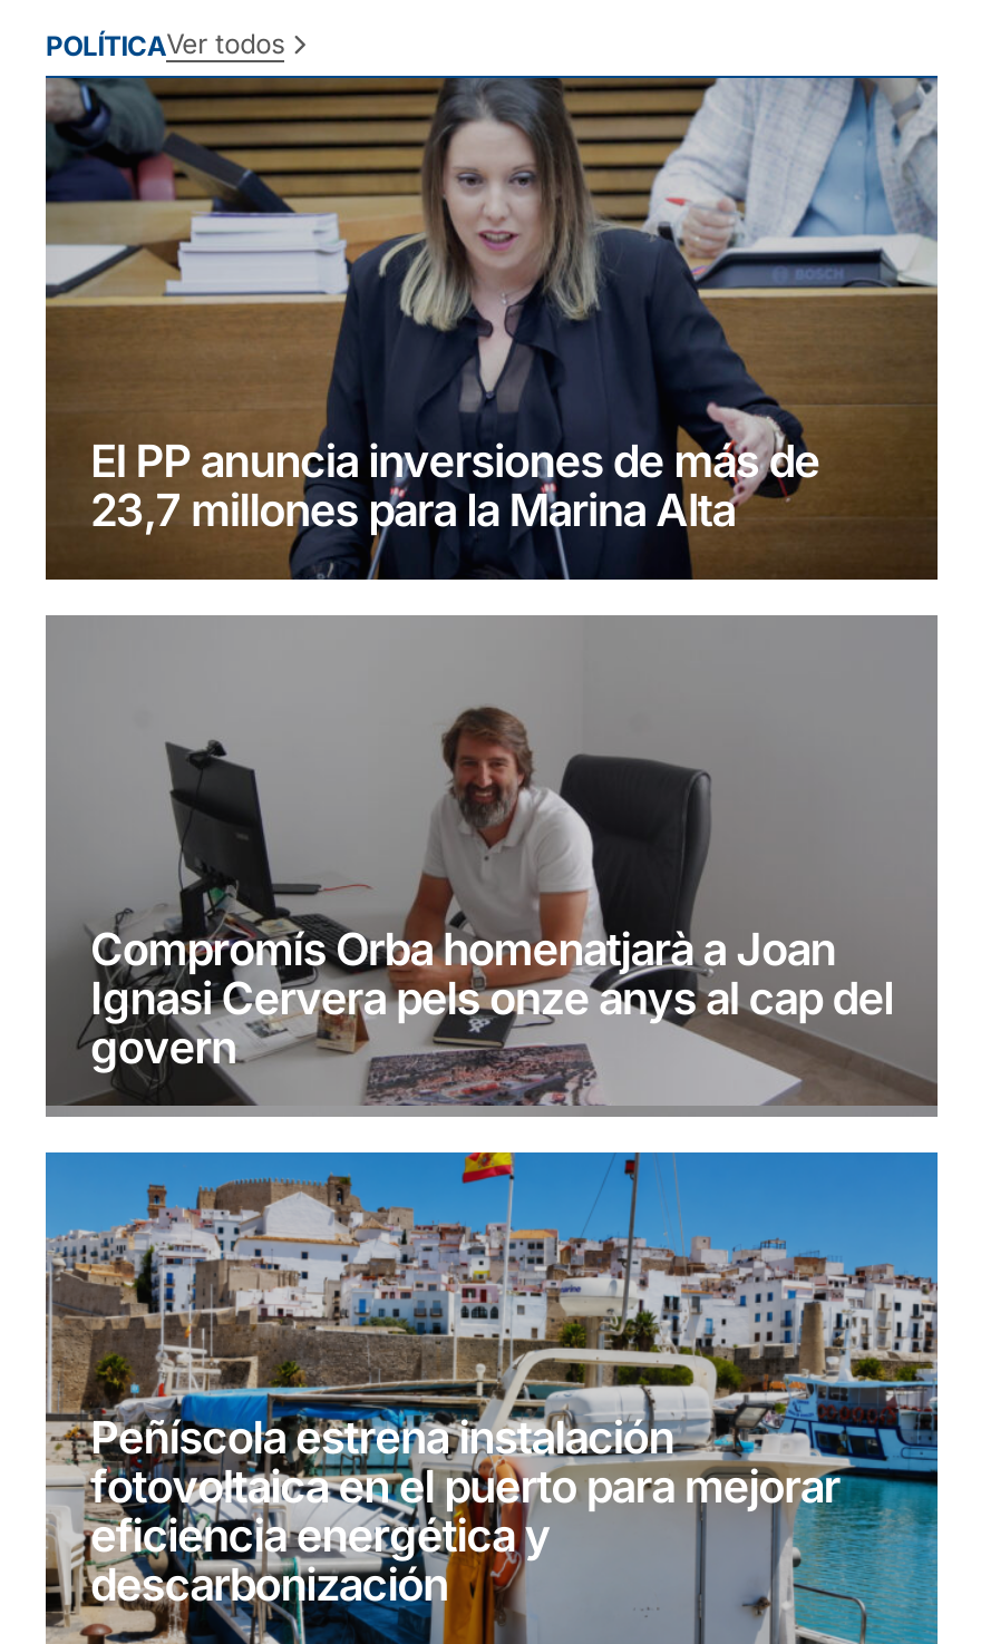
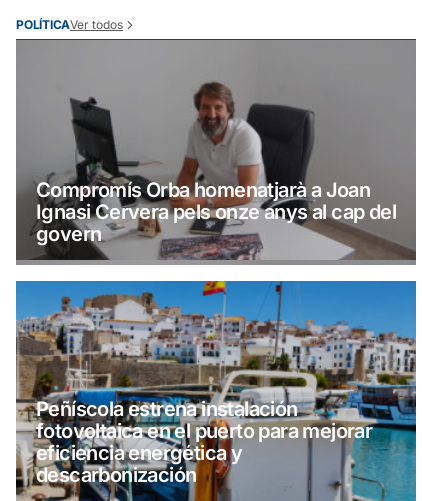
- [image]
- El PP anuncia inversiones de más de
- 23,7 millones para la Marina Alta
